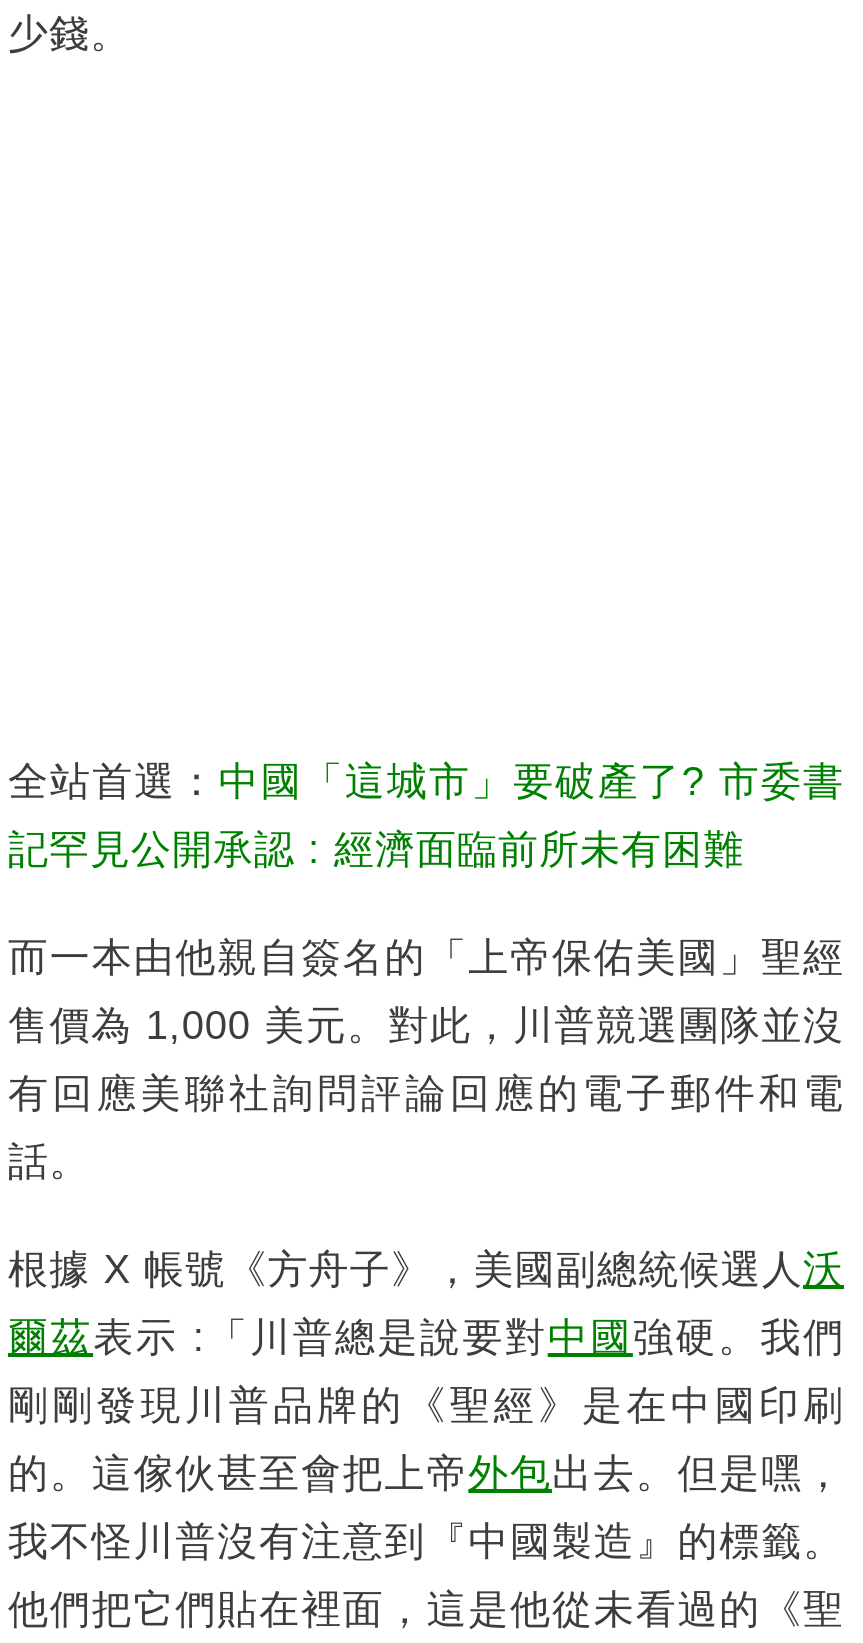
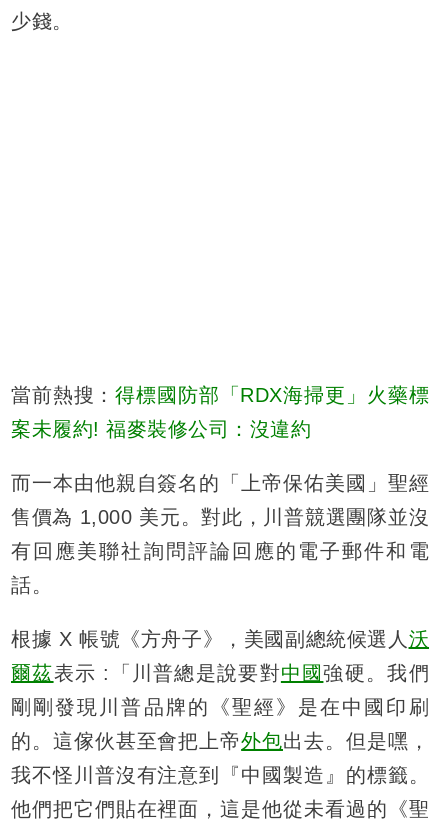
- 全站首選：中國「這城市」要破產了? 市委書
+ 當前熱搜：得標國防部「RDX海掃更」火藥標

- 記罕見公開承認 : 經濟面臨前所未有困難
+ 案未履約! 福麥裝修公司：沒違約
